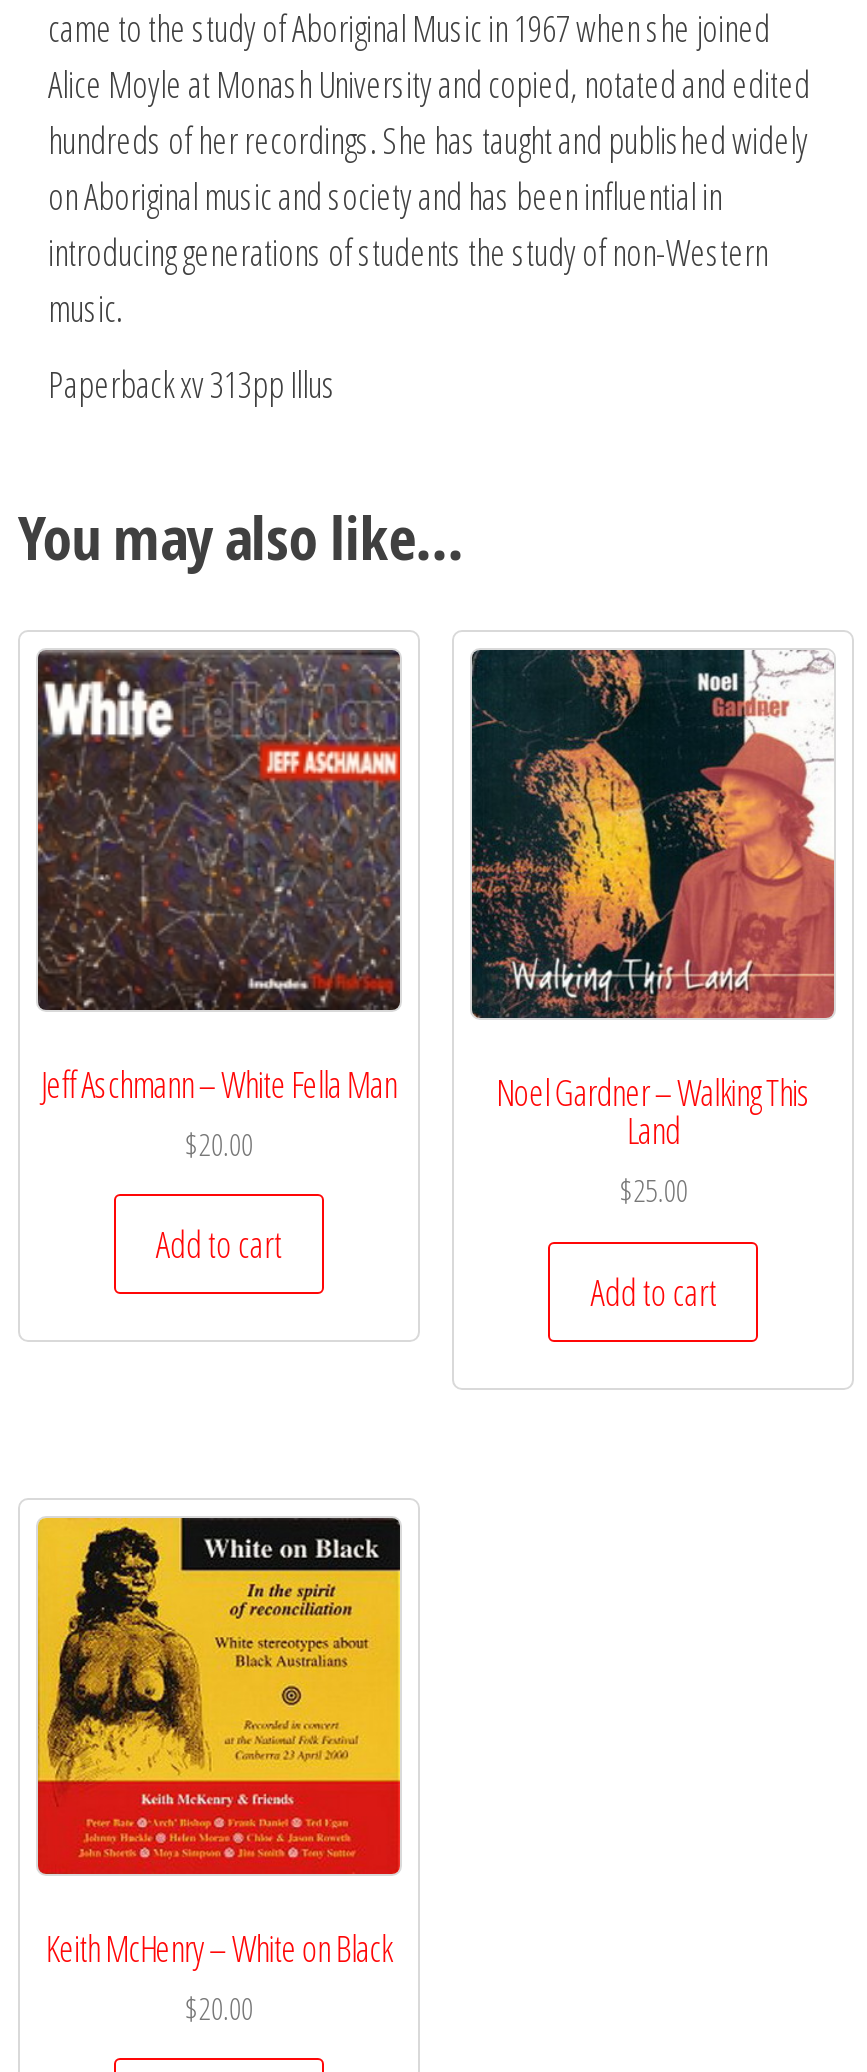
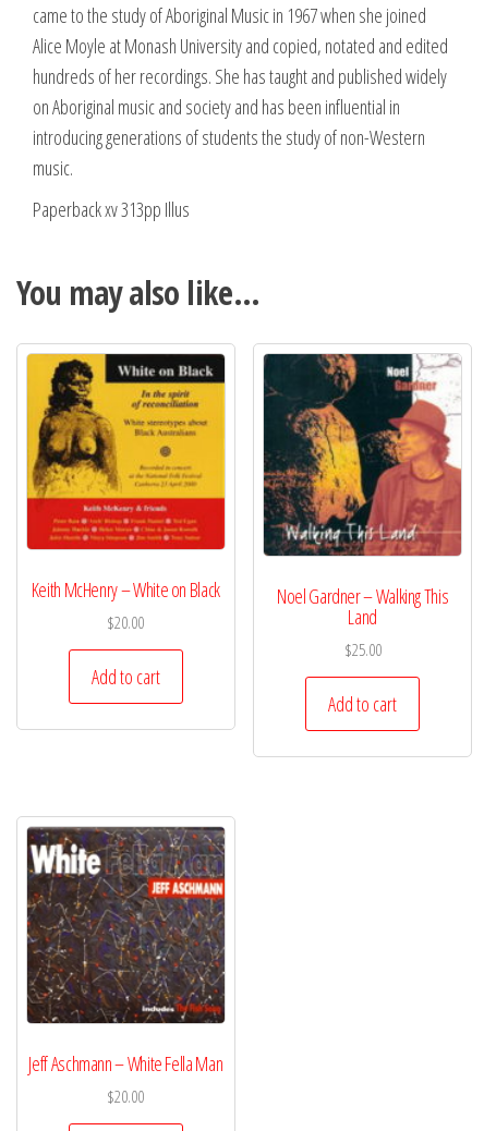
moved down: [image] | Jeff Aschmann – White Fella Man

moved up: [image] | Keith McHenry – White on Black
